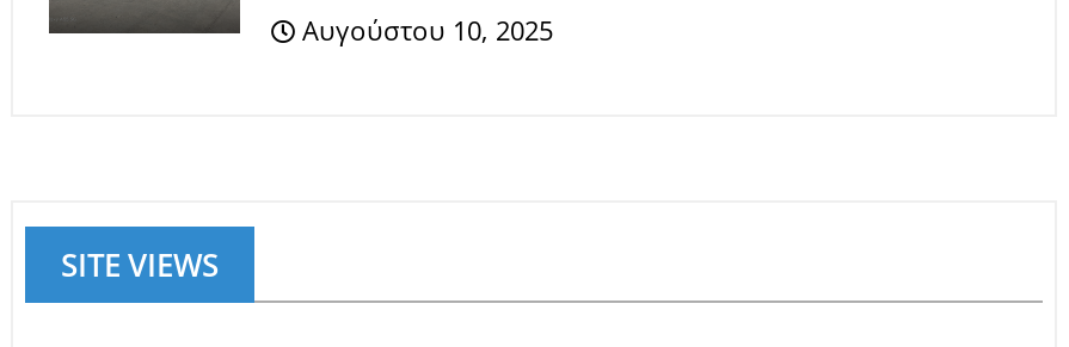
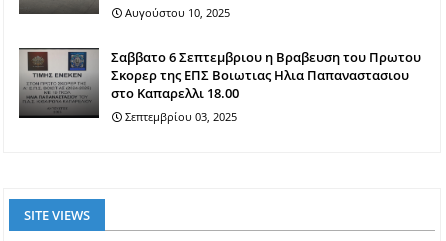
+ [image]
+ Σαββατο 6 Σεπτεμβριου η Βραβευση του Πρωτου
+ Σκορερ της ΕΠΣ Βοιωτιας Ηλια Παπαναστασιου
+ στο Καπαρελλι 18.00
+ Σεπτεμβρίου 03, 2025
